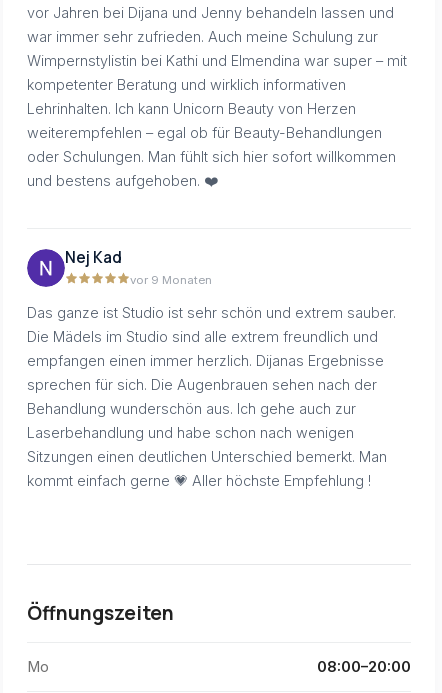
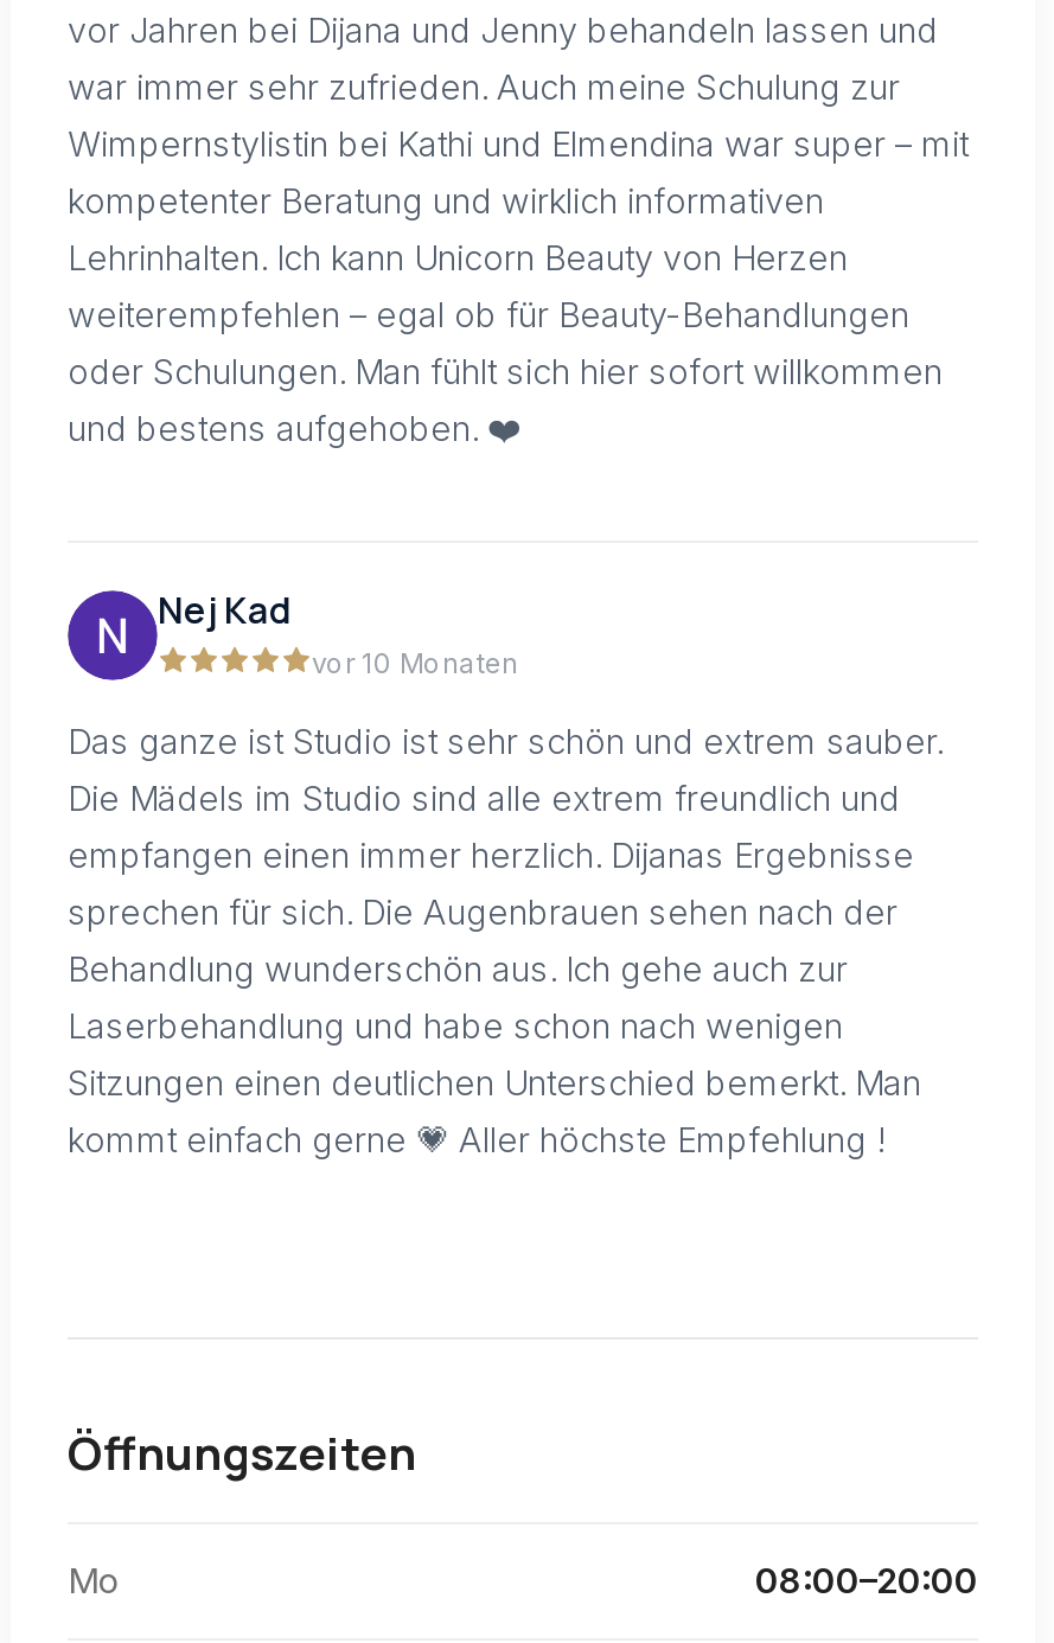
- vor 9 Monaten
+ vor 10 Monaten
